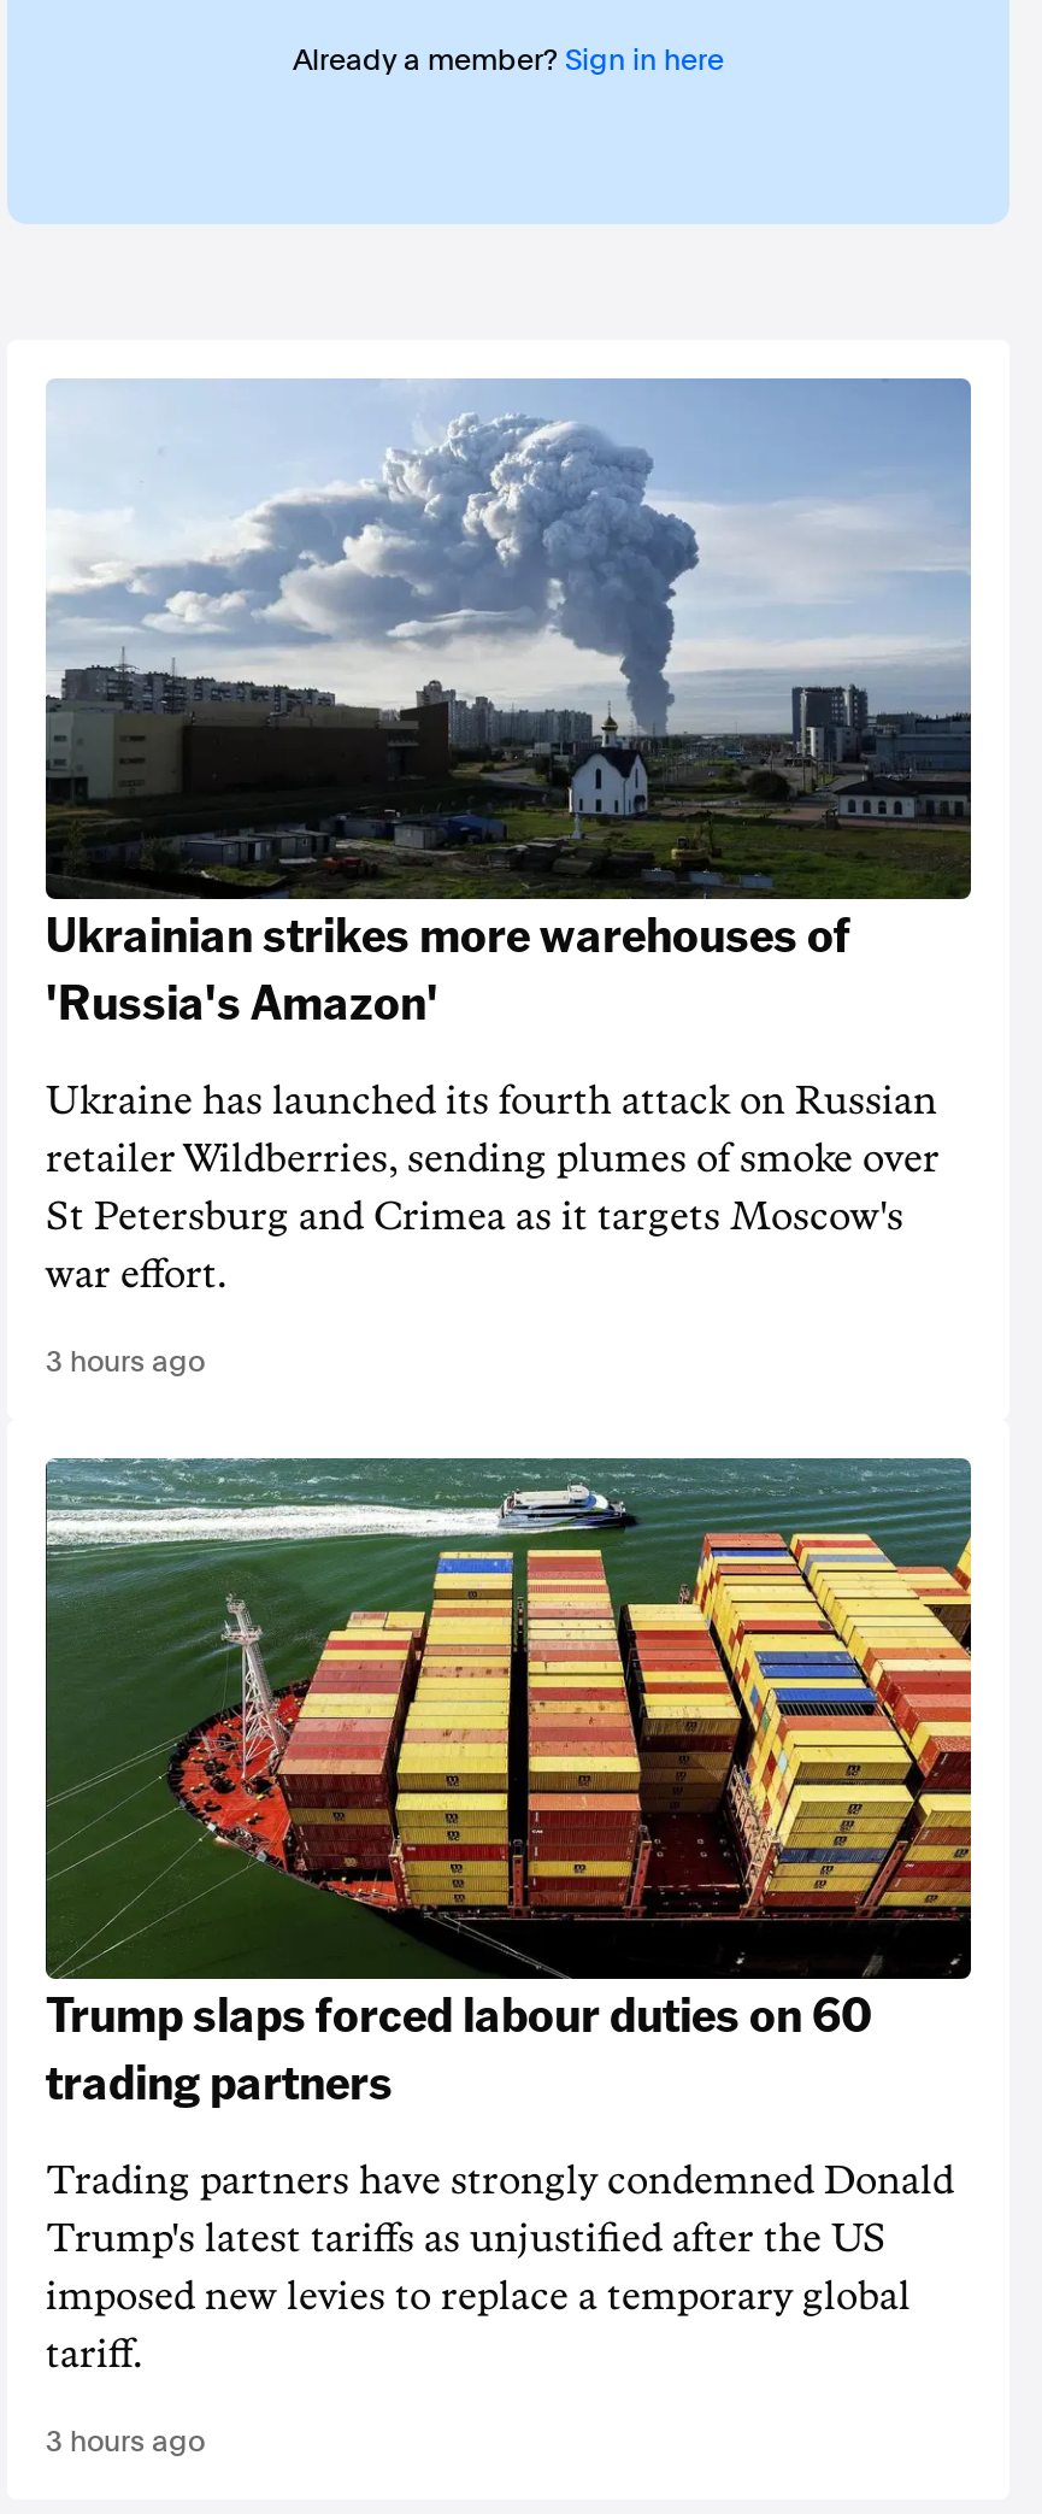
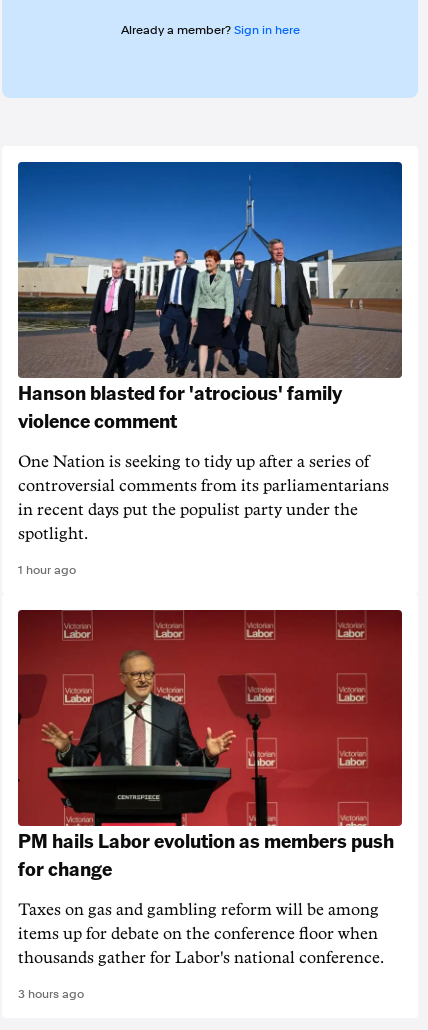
- [image]
- Ukrainian strikes more warehouses of
- 'Russia's Amazon'
- Ukraine has launched its fourth attack on Russian
- retailer Wildberries, sending plumes of smoke over
- St Petersburg and Crimea as it targets Moscow's
- war effort.
- 3 hours ago
+ [image]
+ Hanson blasted for 'atrocious' family
+ violence comment
+ One Nation is seeking to tidy up after a series of
+ controversial comments from its parliamentarians
+ in recent days put the populist party under the
+ spotlight.
+ 1 hour ago

- [image]
- Trump slaps forced labour duties on 60
- trading partners
- Trading partners have strongly condemned Donald
- Trump's latest tariffs as unjustified after the US
- imposed new levies to replace a temporary global
- tariff.
+ [image]
+ PM hails Labor evolution as members push
+ for change
+ Taxes on gas and gambling reform will be among
+ items up for debate on the conference floor when
+ thousands gather for Labor's national conference.
